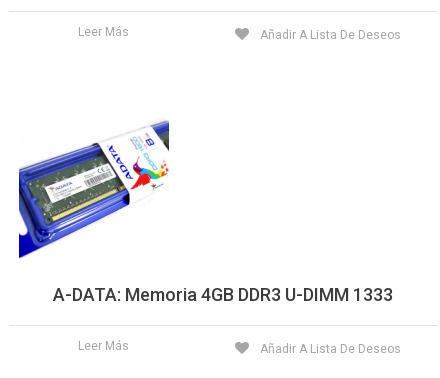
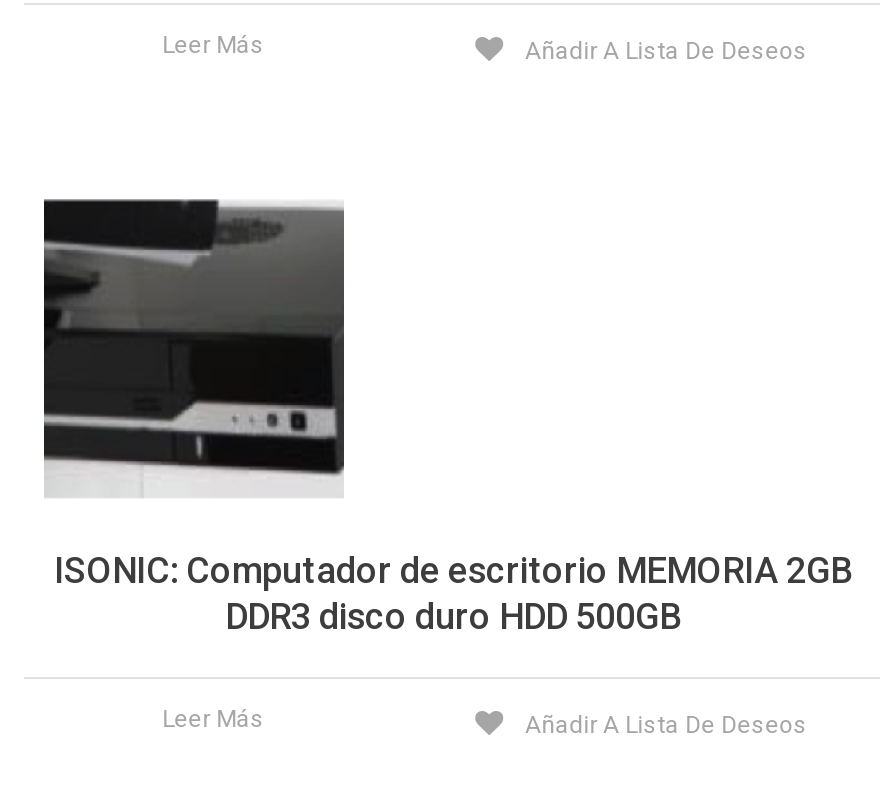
- [image]
- A-DATA: Memoria 4GB DDR3 U-DIMM 1333
+ [image]
+ ISONIC: Computador de escritorio MEMORIA 2GB
+ DDR3 disco duro HDD 500GB
